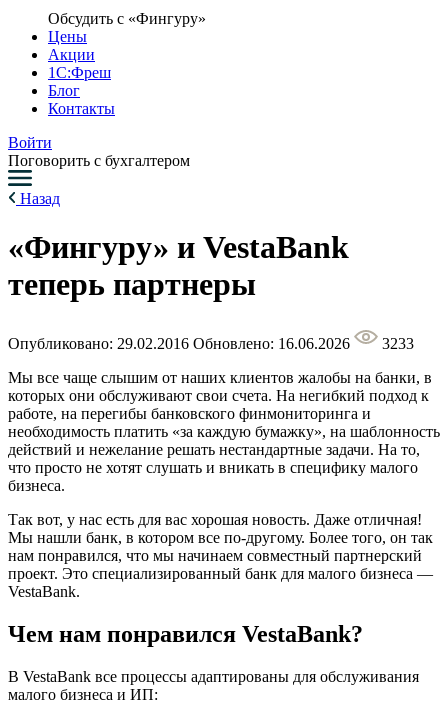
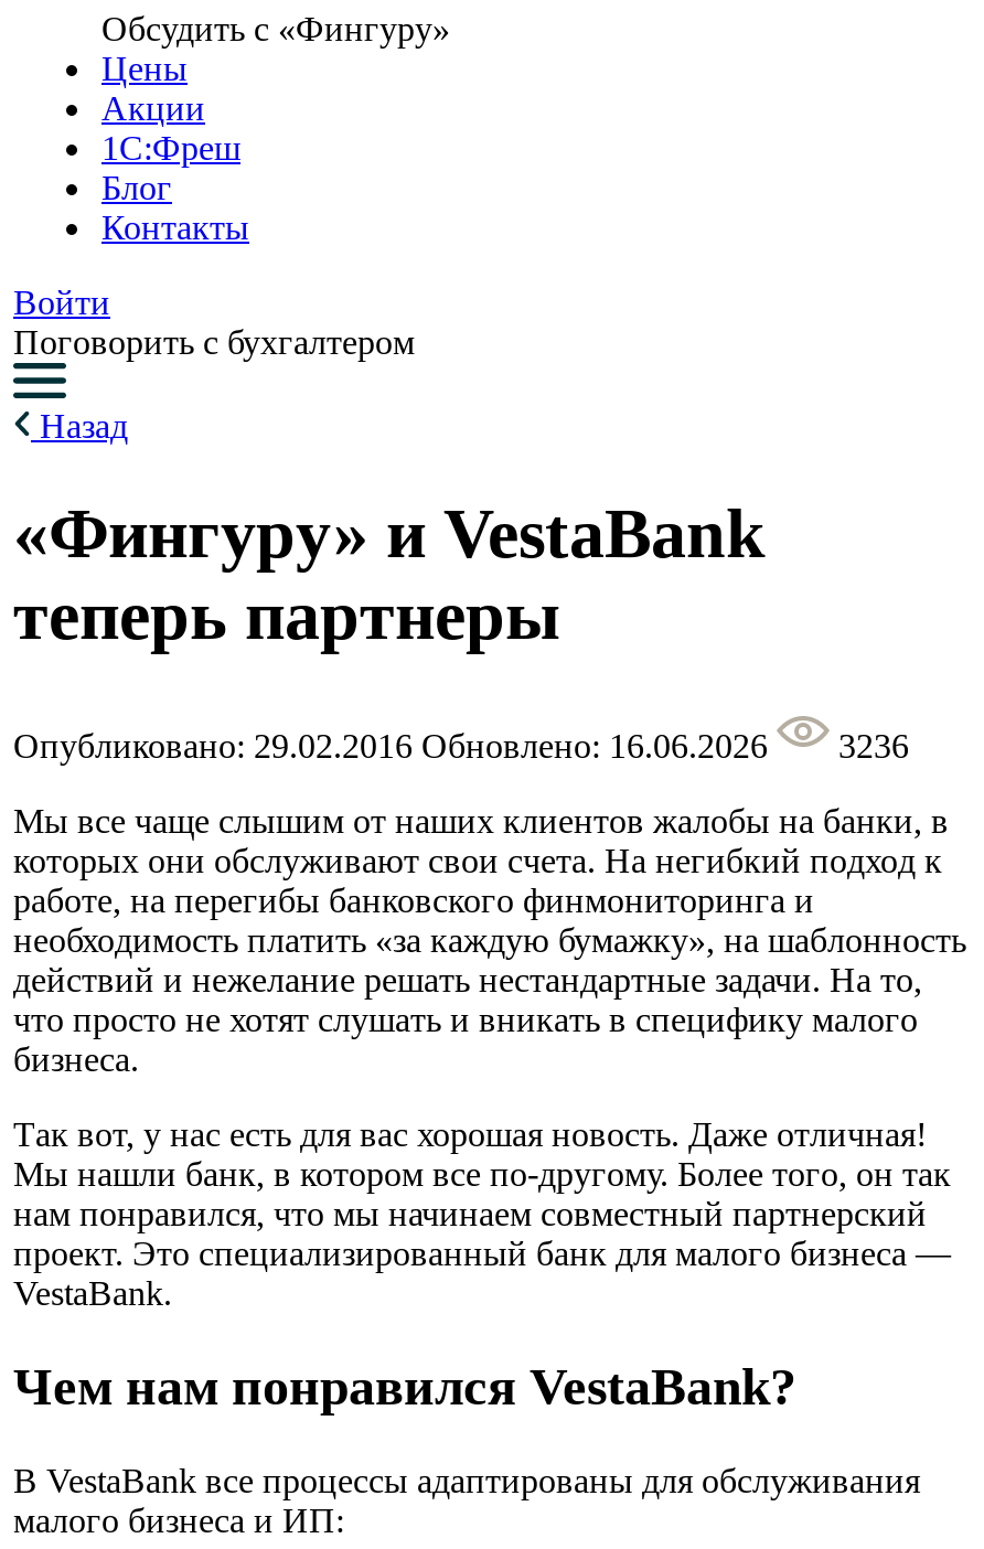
- Опубликовано: 29.02.2016 Обновлено: 16.06.2026 3233
+ Опубликовано: 29.02.2016 Обновлено: 16.06.2026 3236
